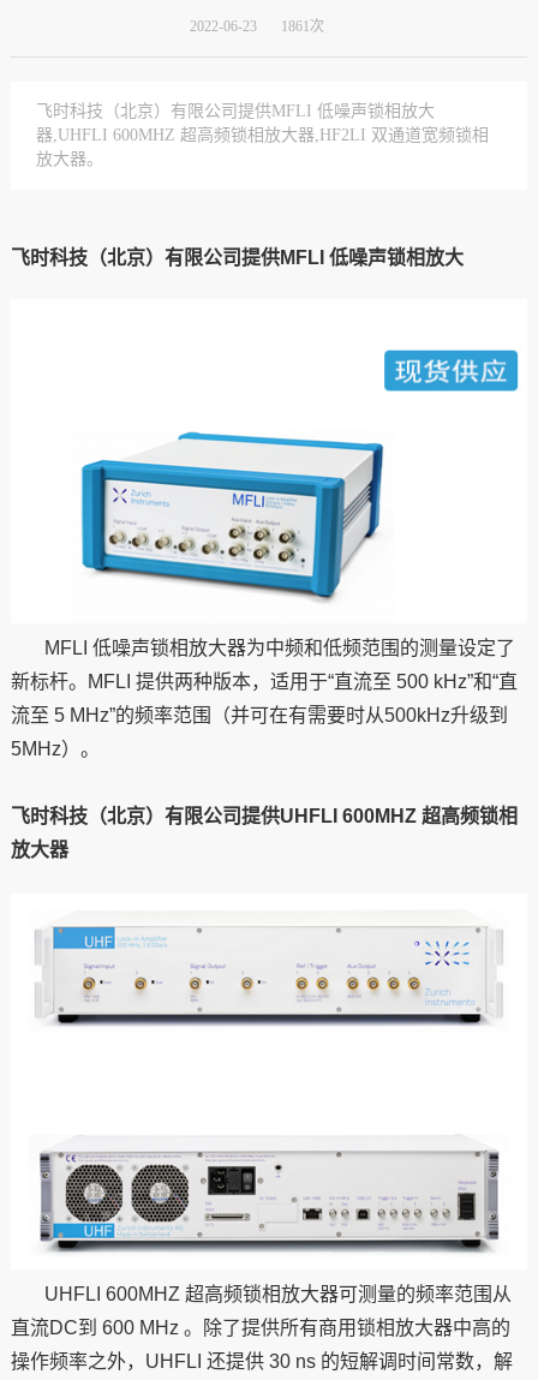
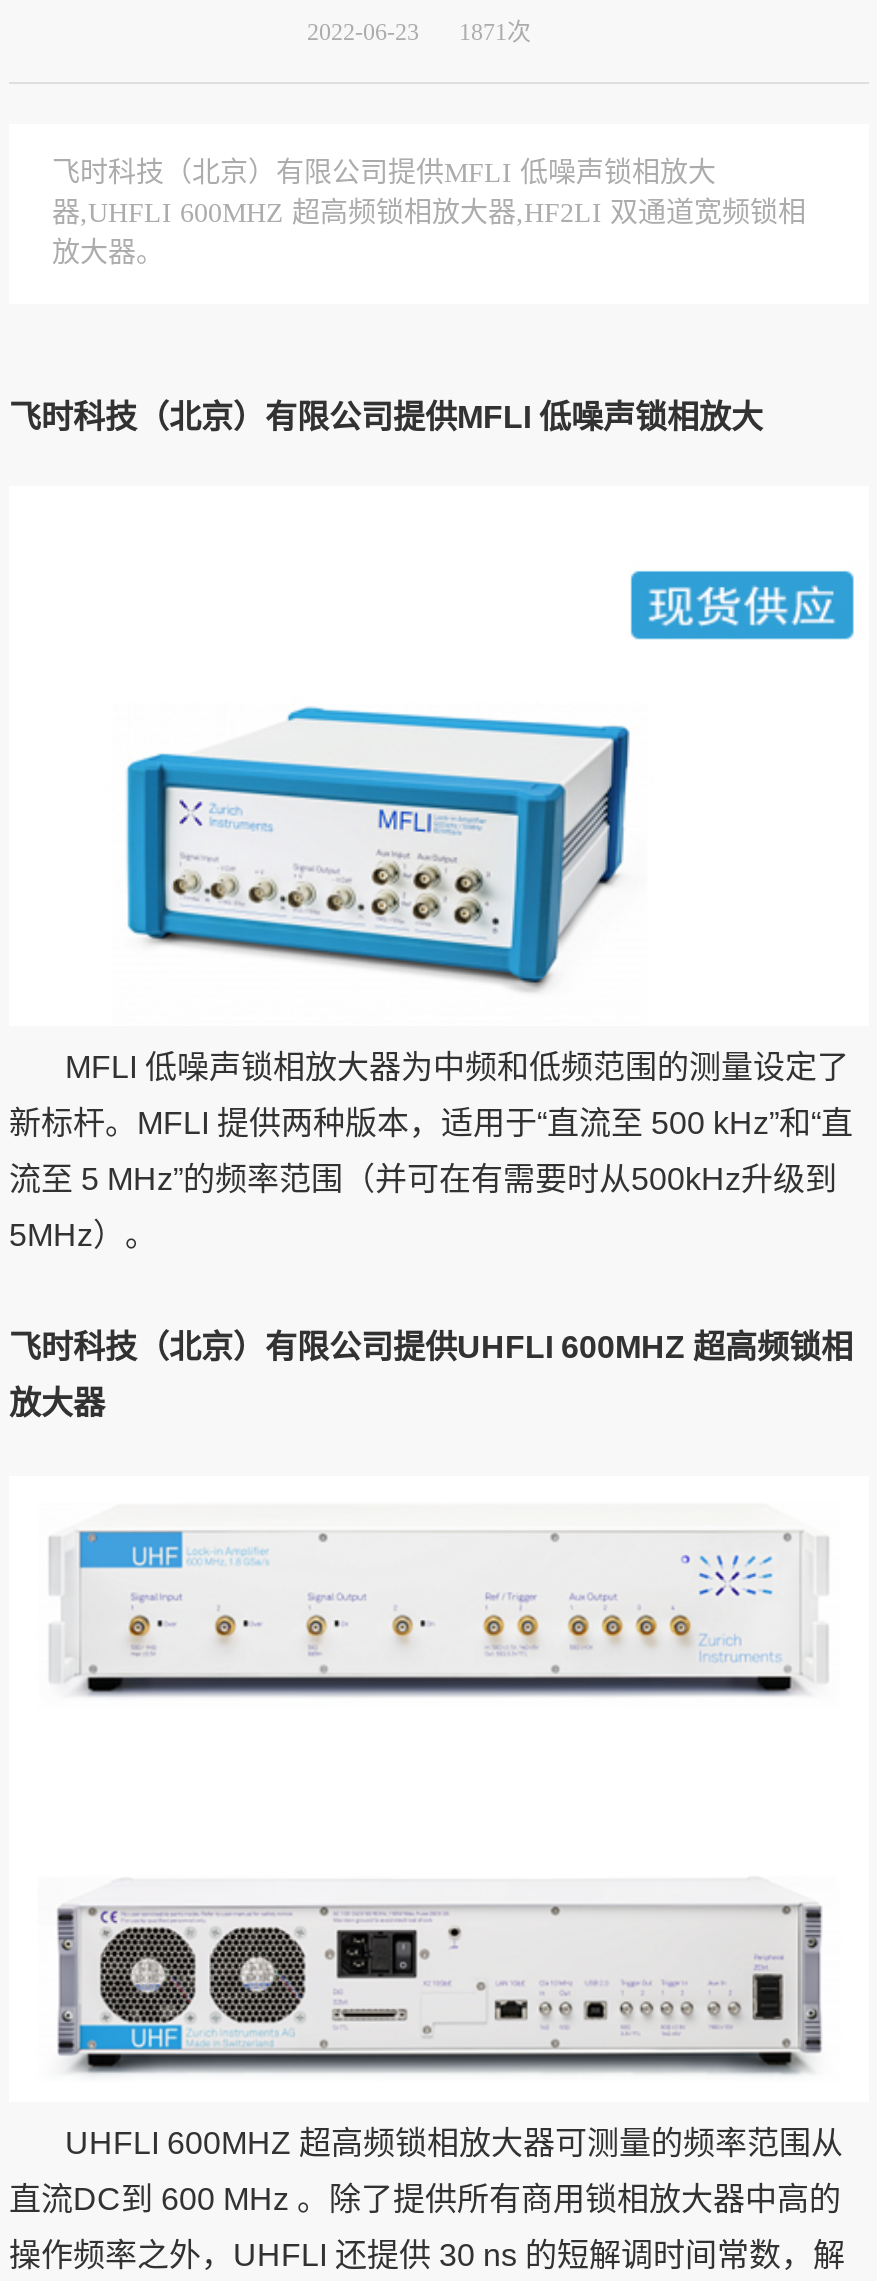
- 2022-06-23 1861次
+ 2022-06-23 1871次
